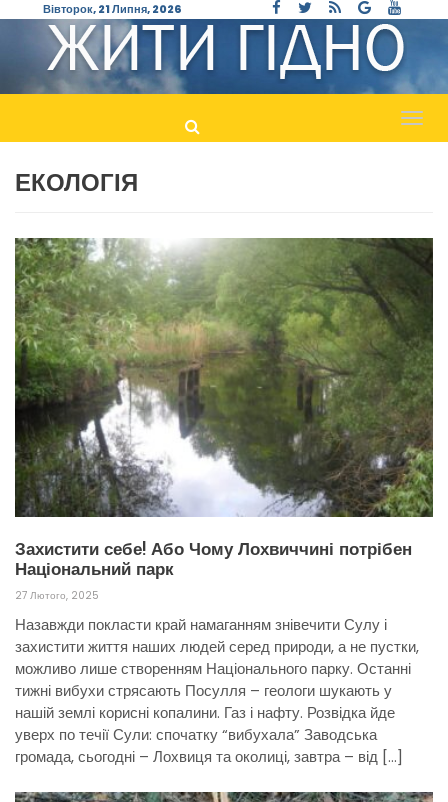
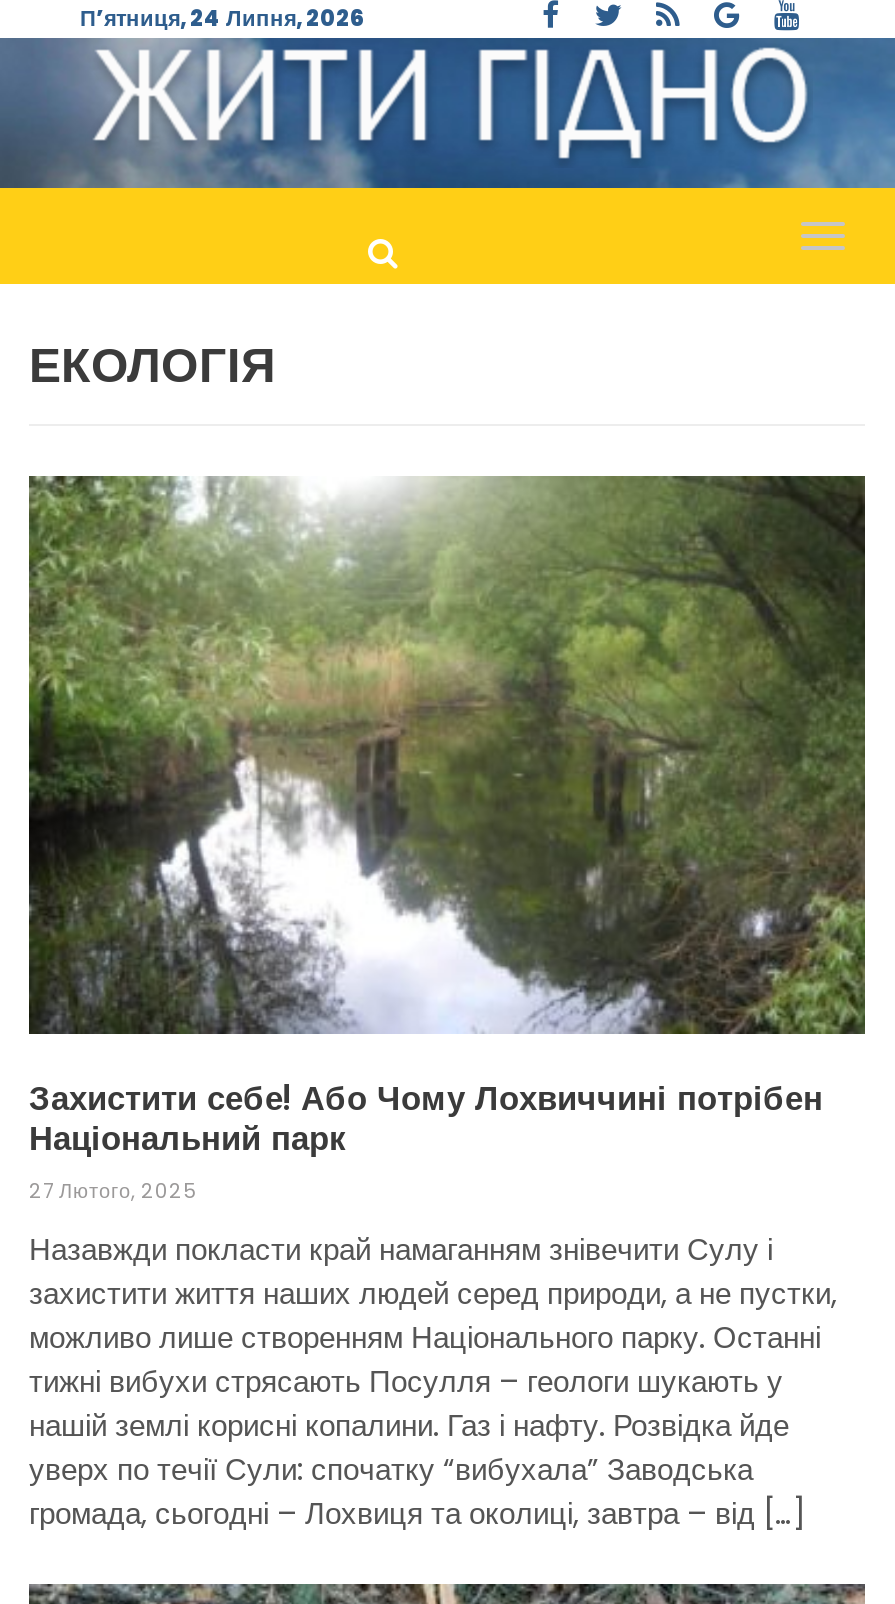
- Вівторок, 21 Липня, 2026
+ П’ятниця, 24 Липня, 2026
